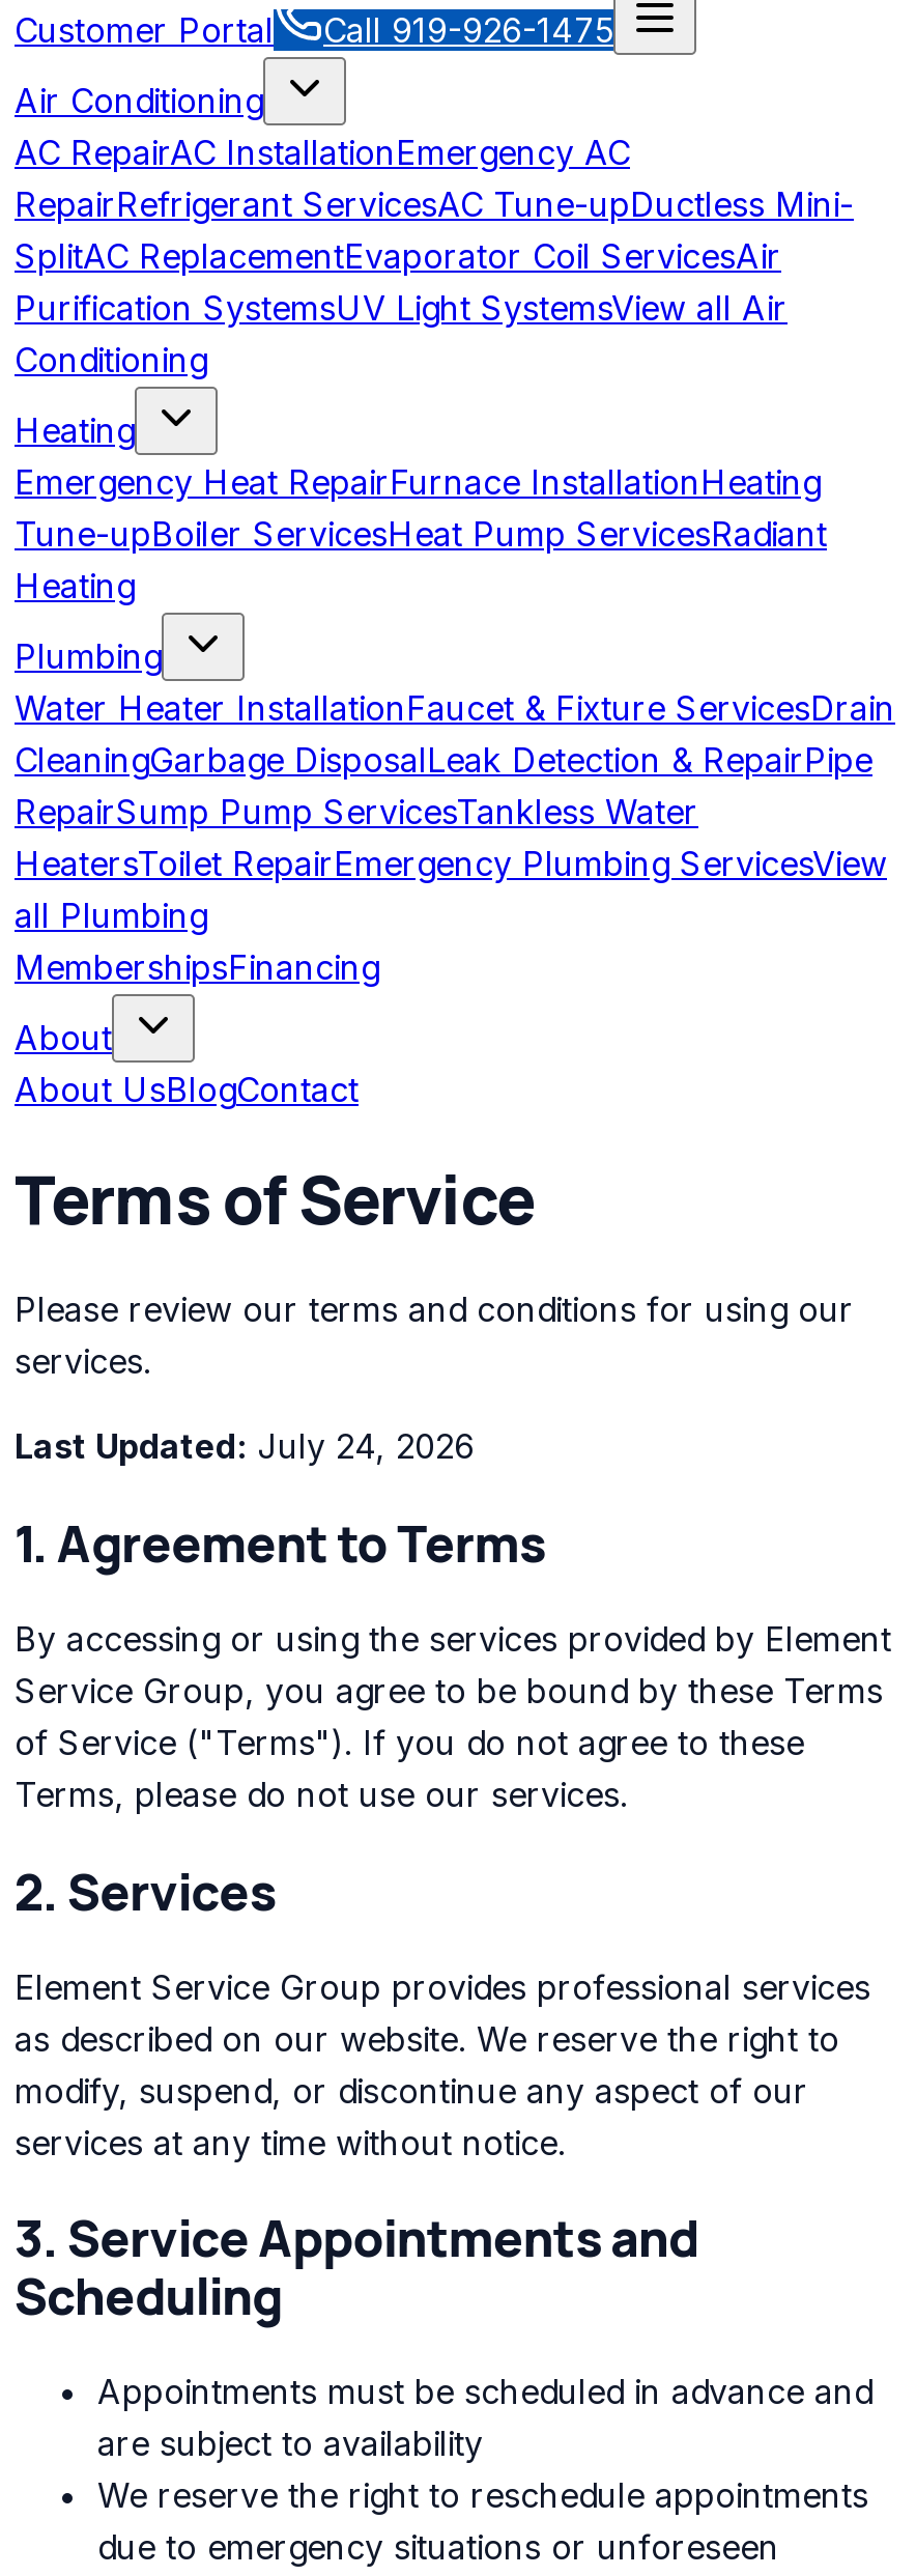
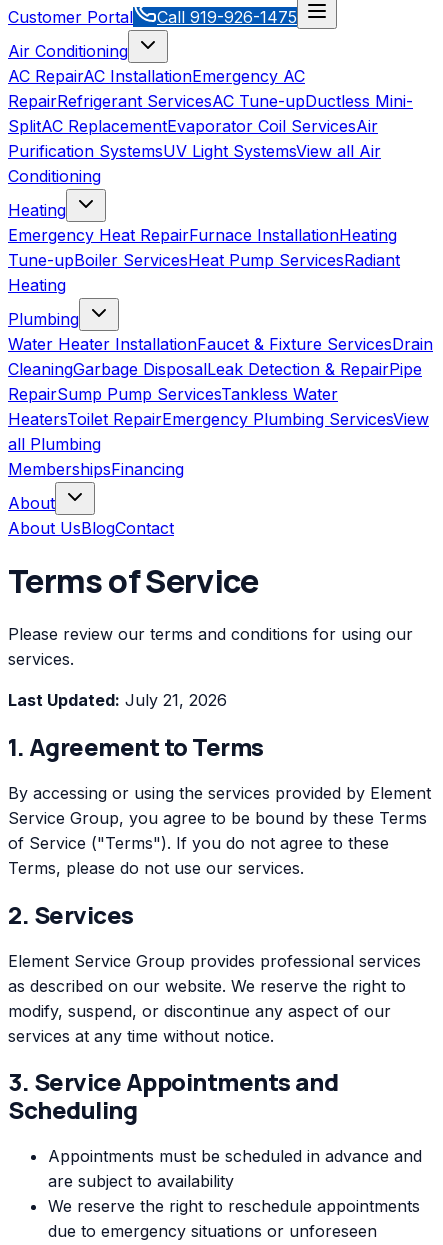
- Last Updated: July 24, 2026
+ Last Updated: July 21, 2026
